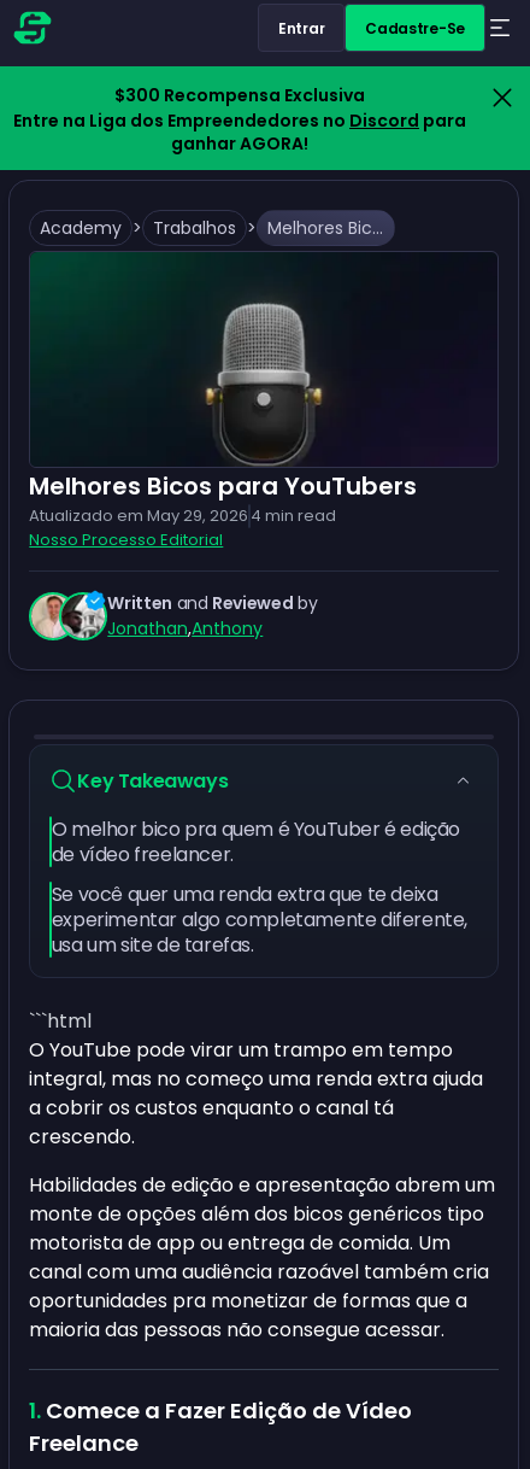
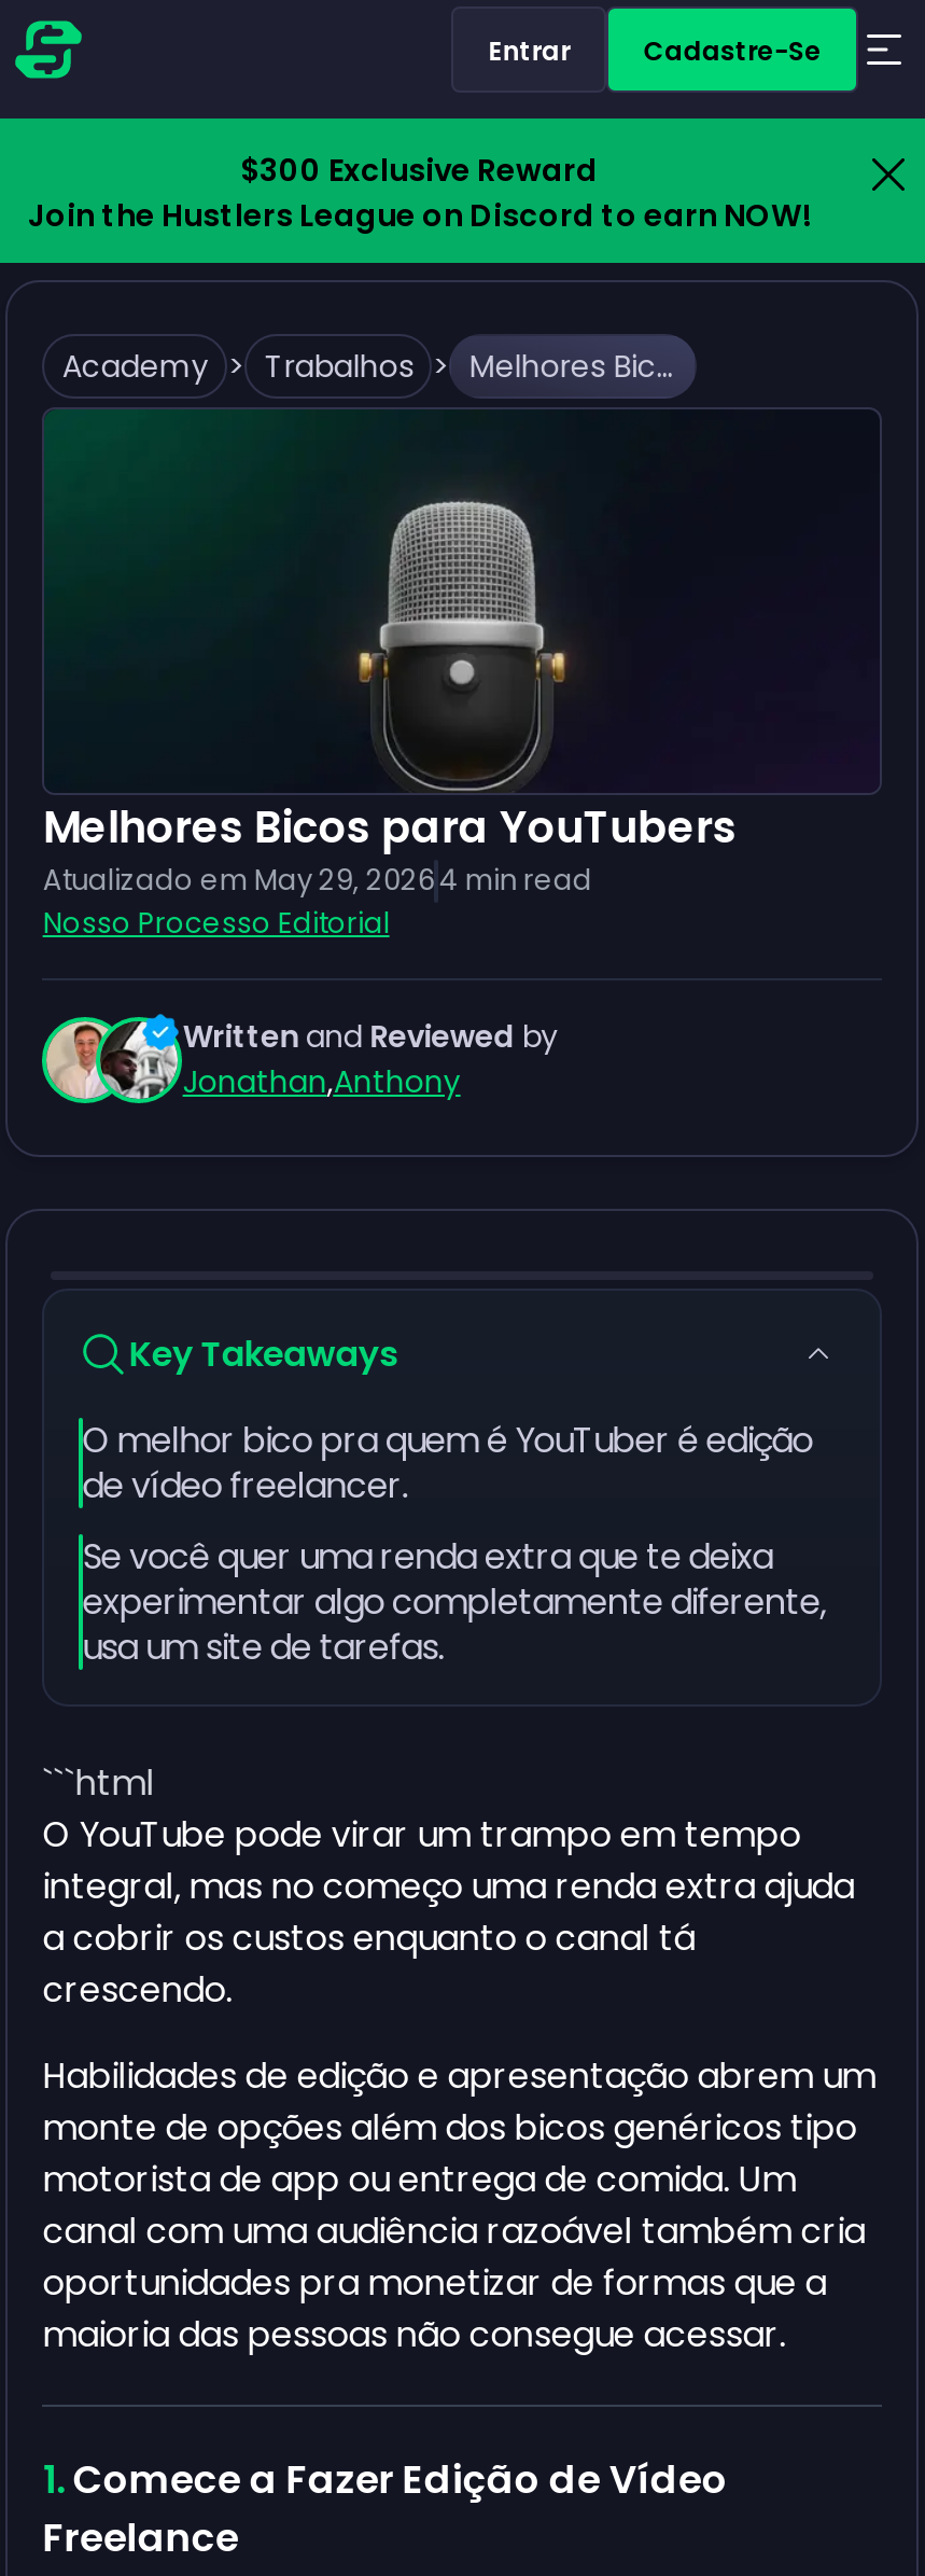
- $300 Recompensa Exclusiva
- Entre na Liga dos Empreendedores no Discord para
- ganhar AGORA!
+ $300 Exclusive Reward
+ Join the Hustlers League on Discord to earn NOW!
